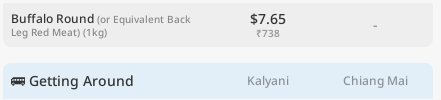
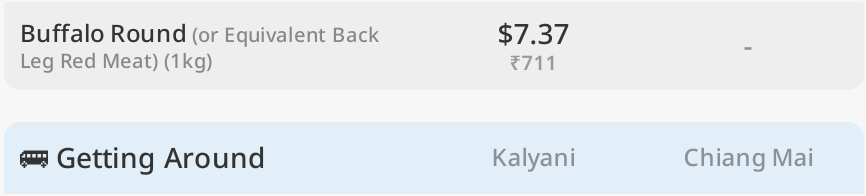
- $7.65
+ $7.37

- ₹738
+ ₹711
